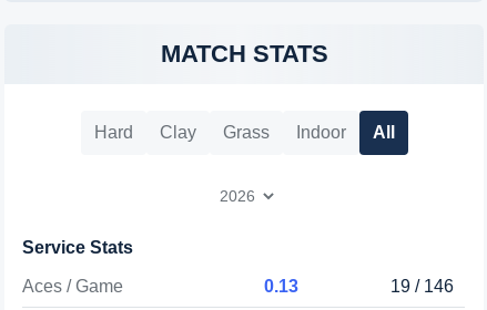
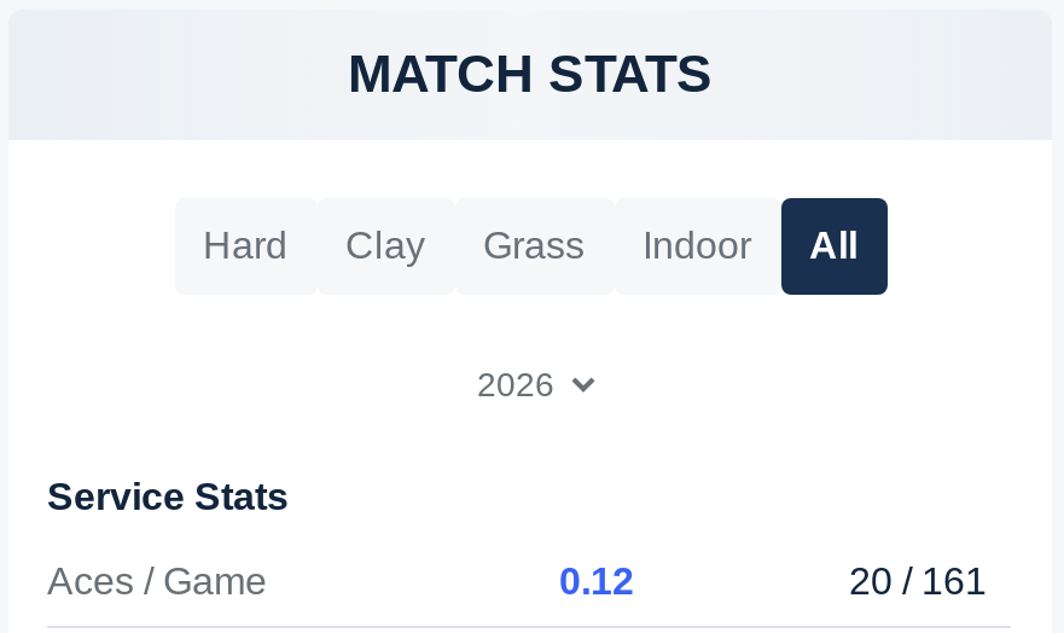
- 0.13
+ 0.12

- 19 / 146
+ 20 / 161
